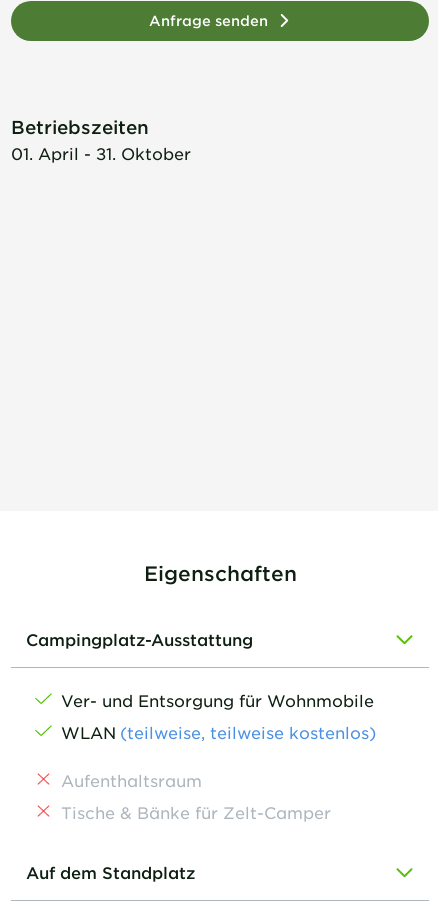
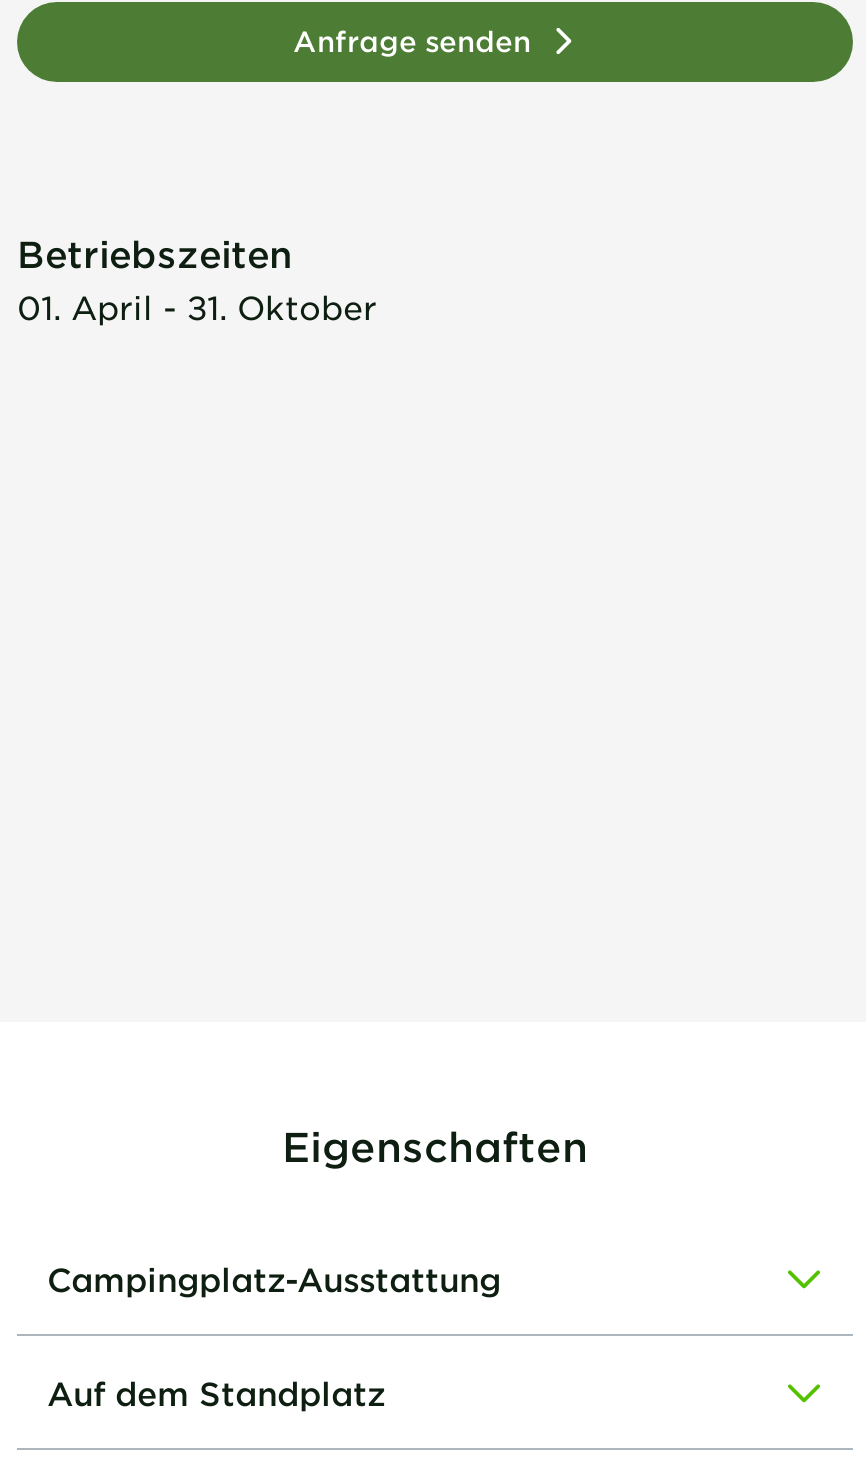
- Ver- und Entsorgung für Wohnmobile
- WLAN (teilweise, teilweise kostenlos)
- Aufenthaltsraum
- Tische & Bänke für Zelt-Camper
